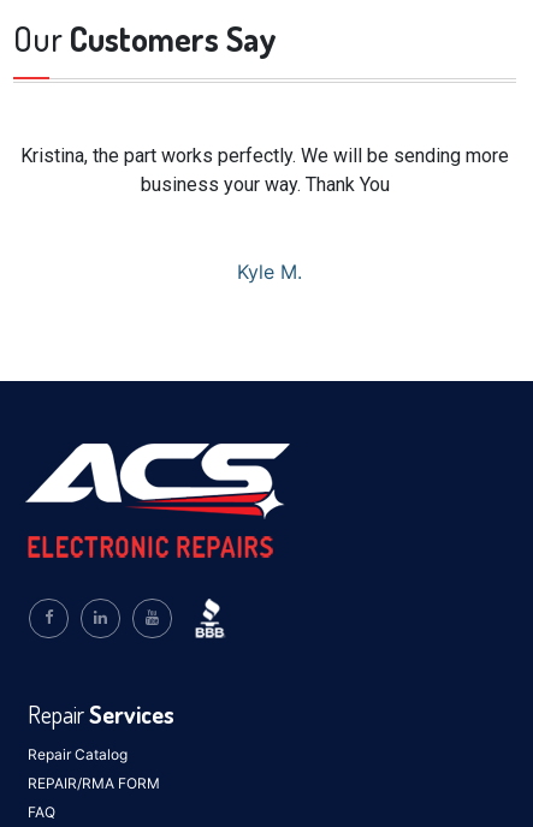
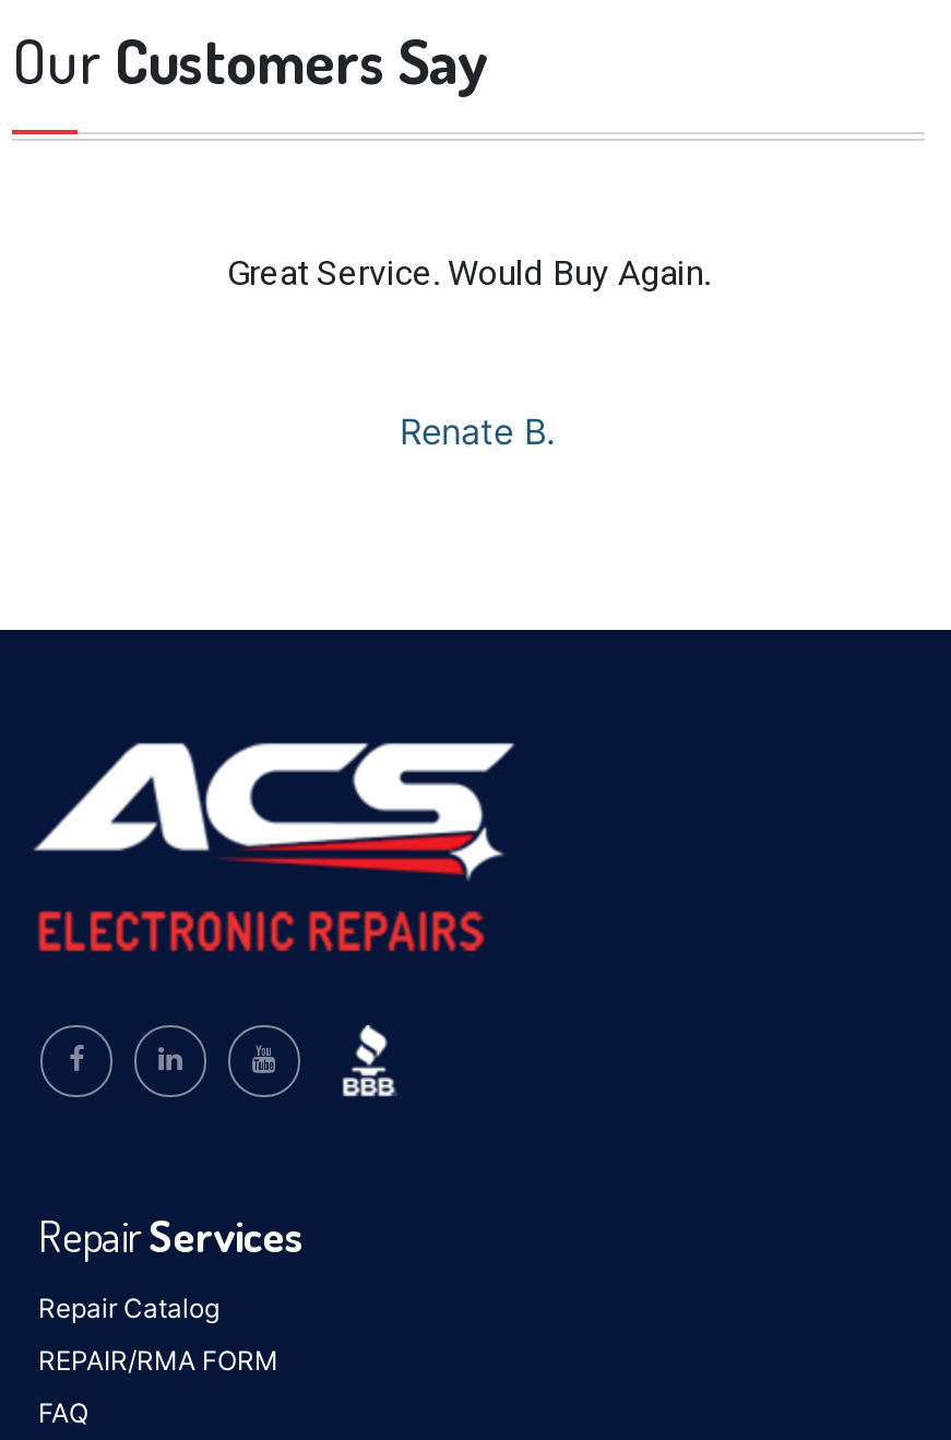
- Kristina, the part works perfectly. We will be sending more
- business your way. Thank You
+ Great Service. Would Buy Again.

- Kyle M.
+ Renate B.
